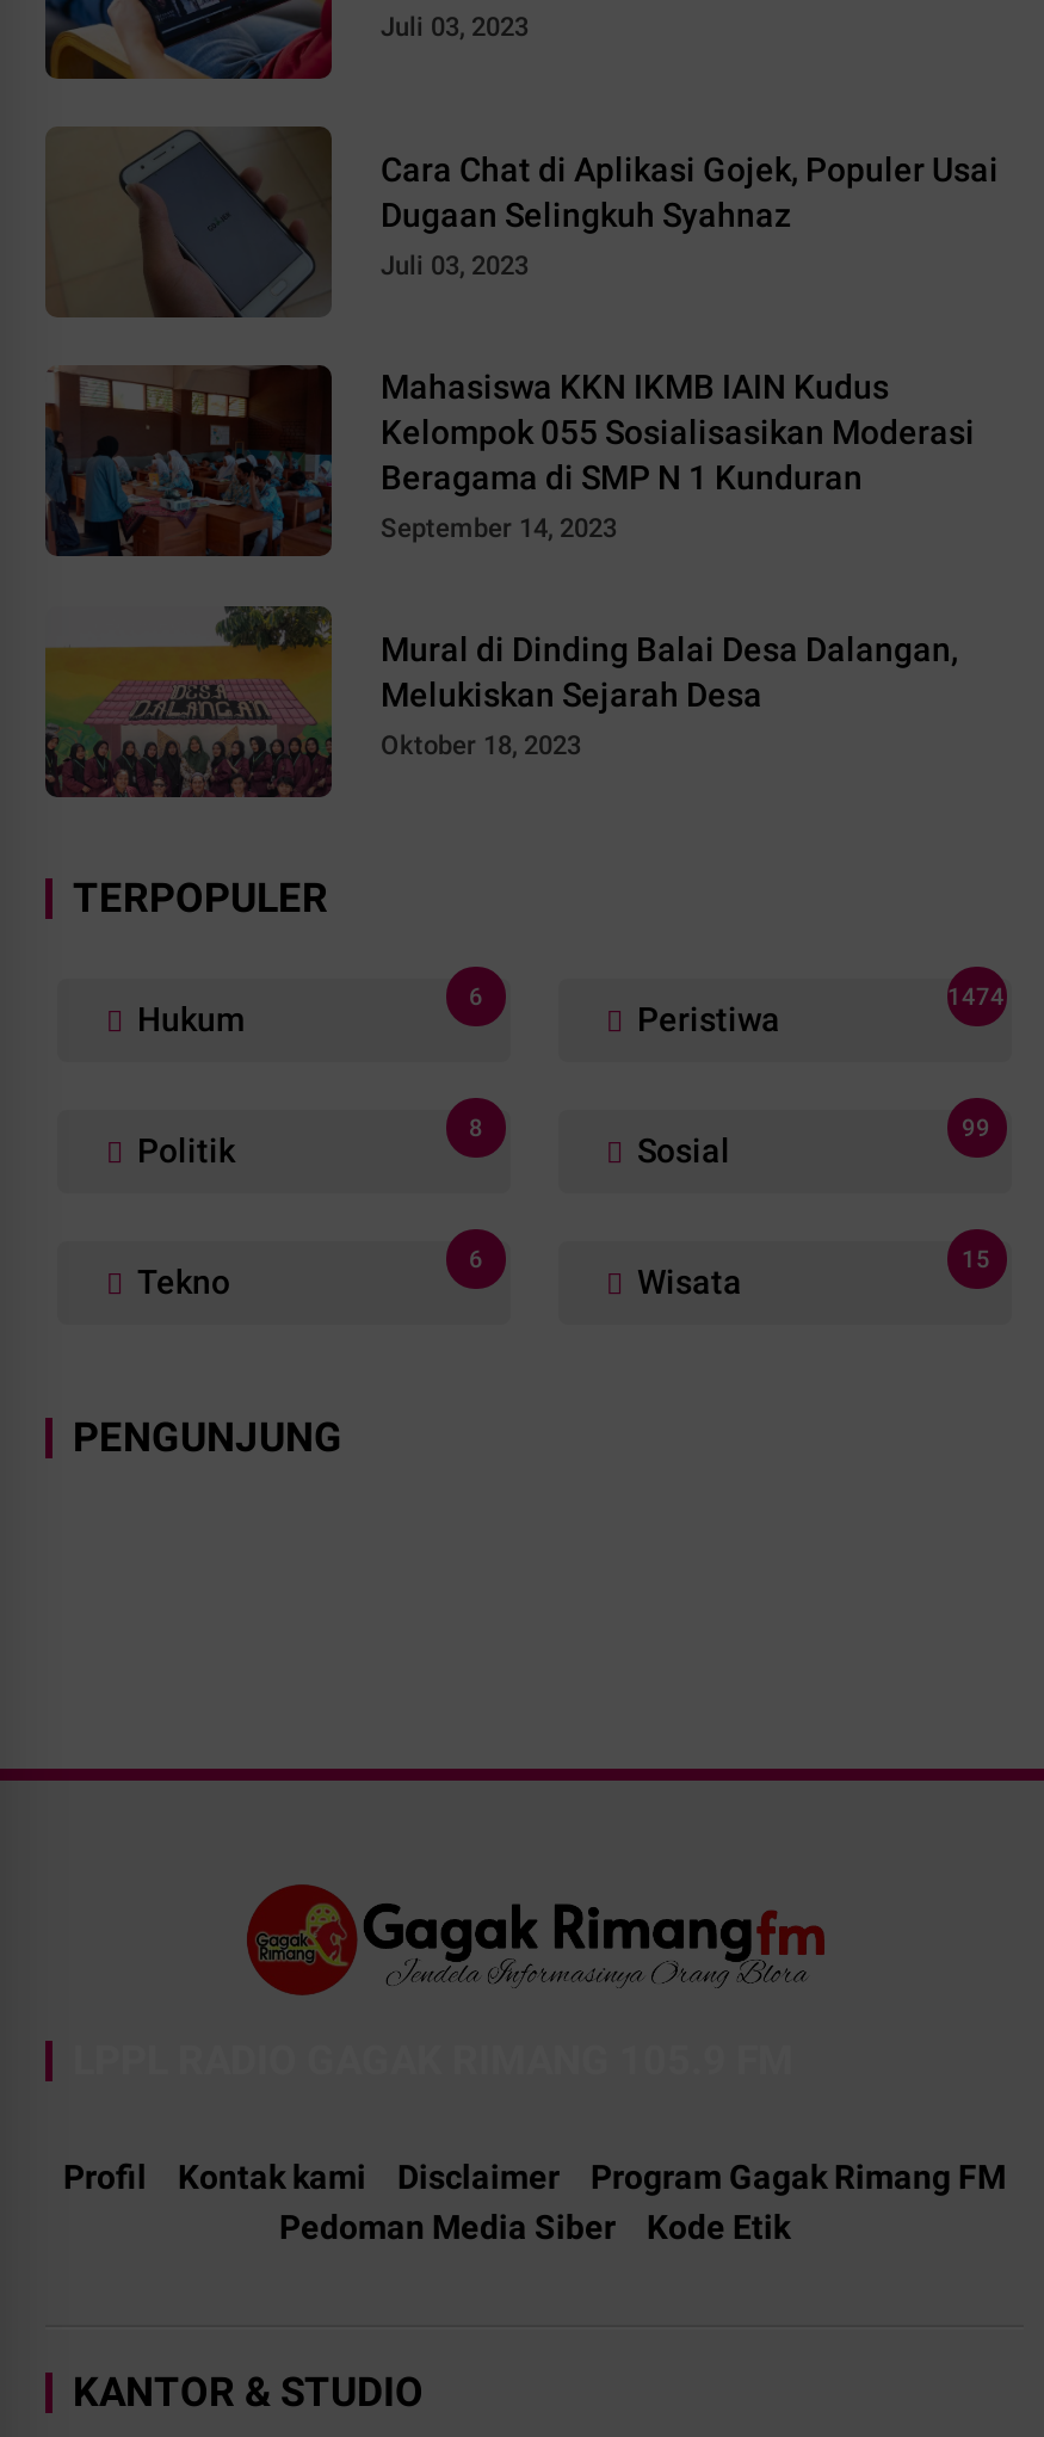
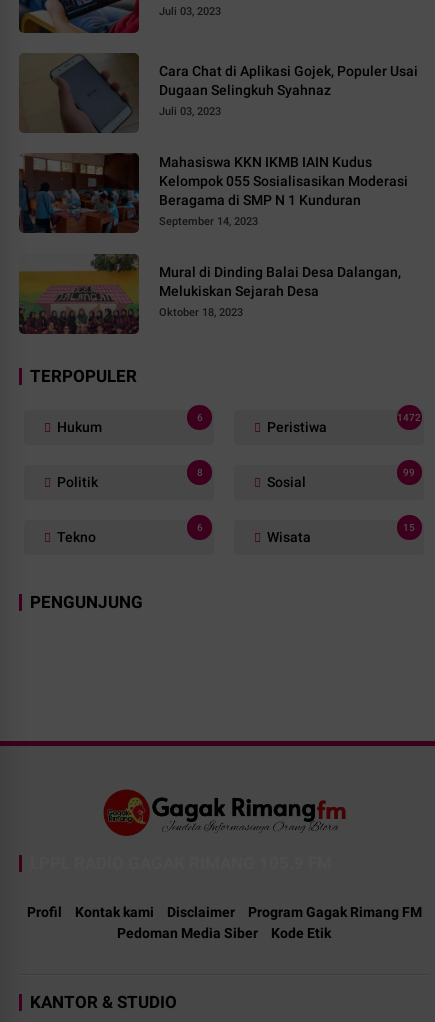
- 1474
+ 1472
